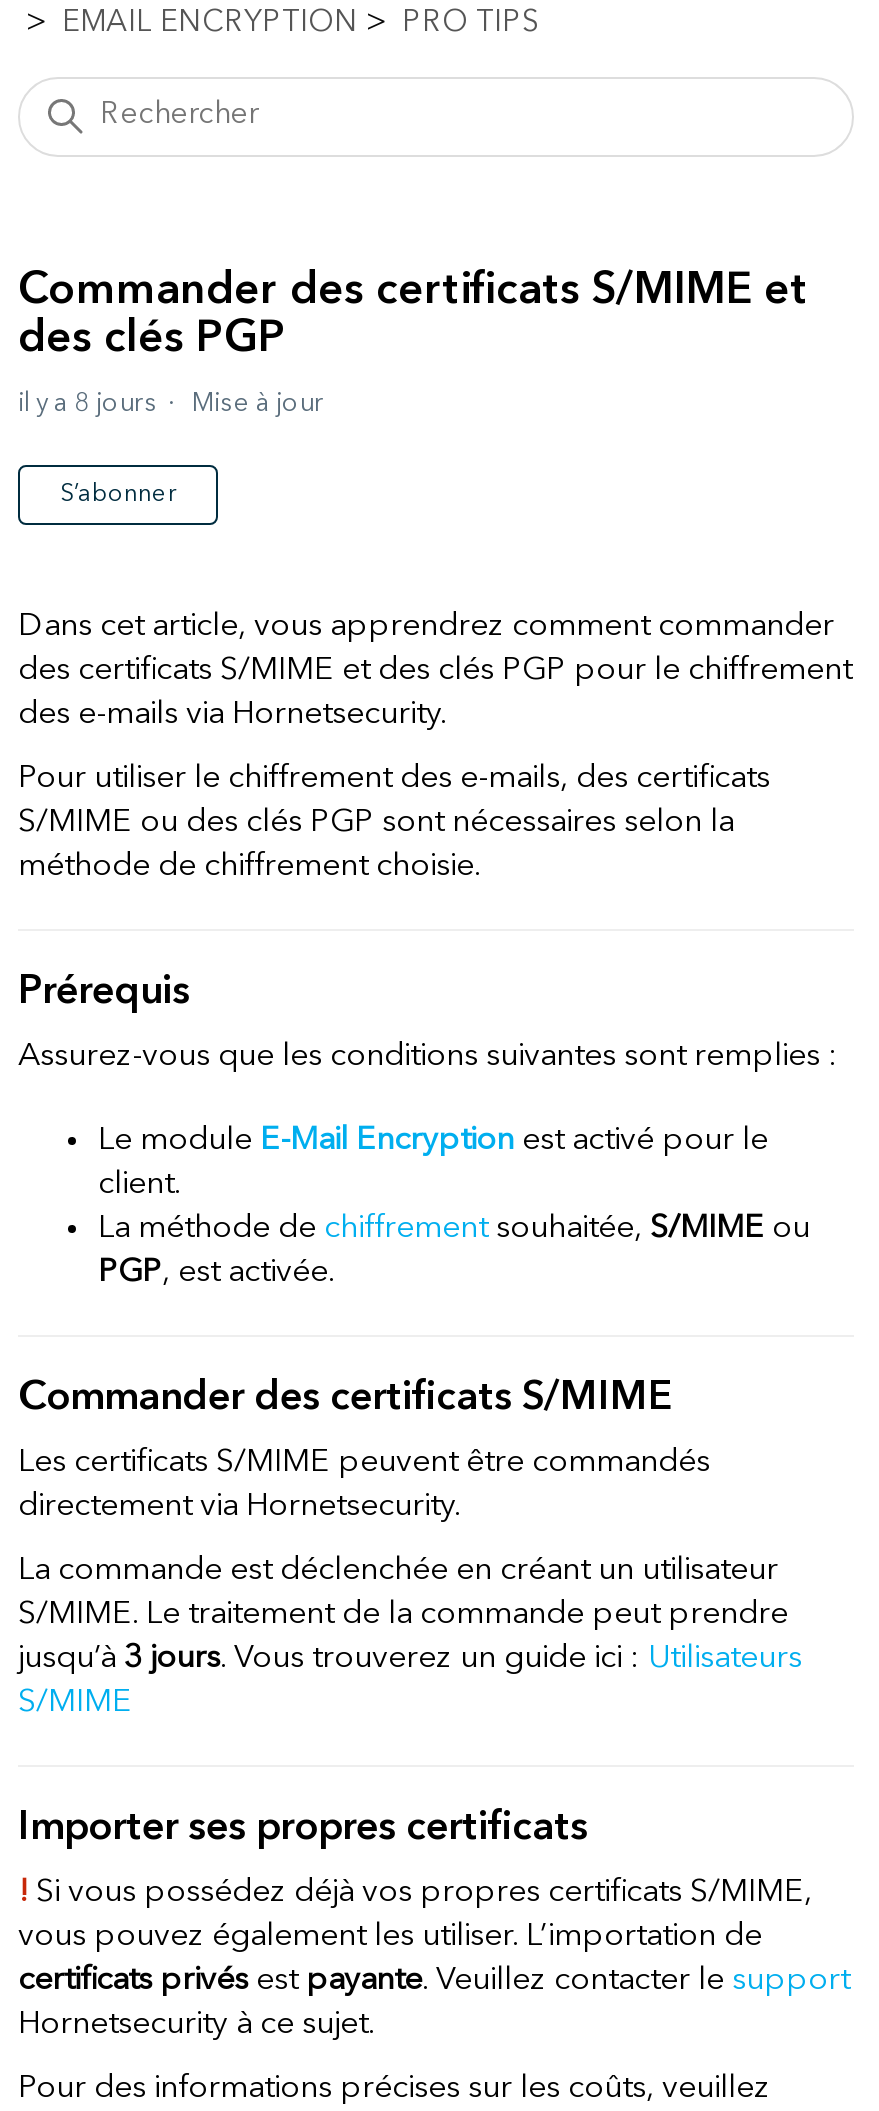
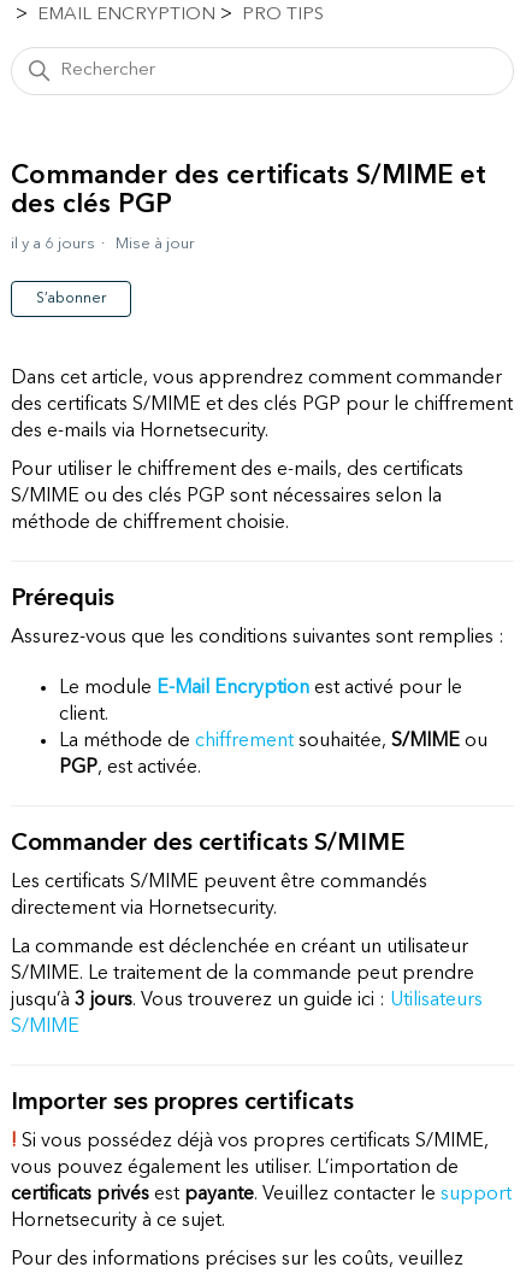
- il y a 8 jours Mise à jour
+ il y a 6 jours Mise à jour
